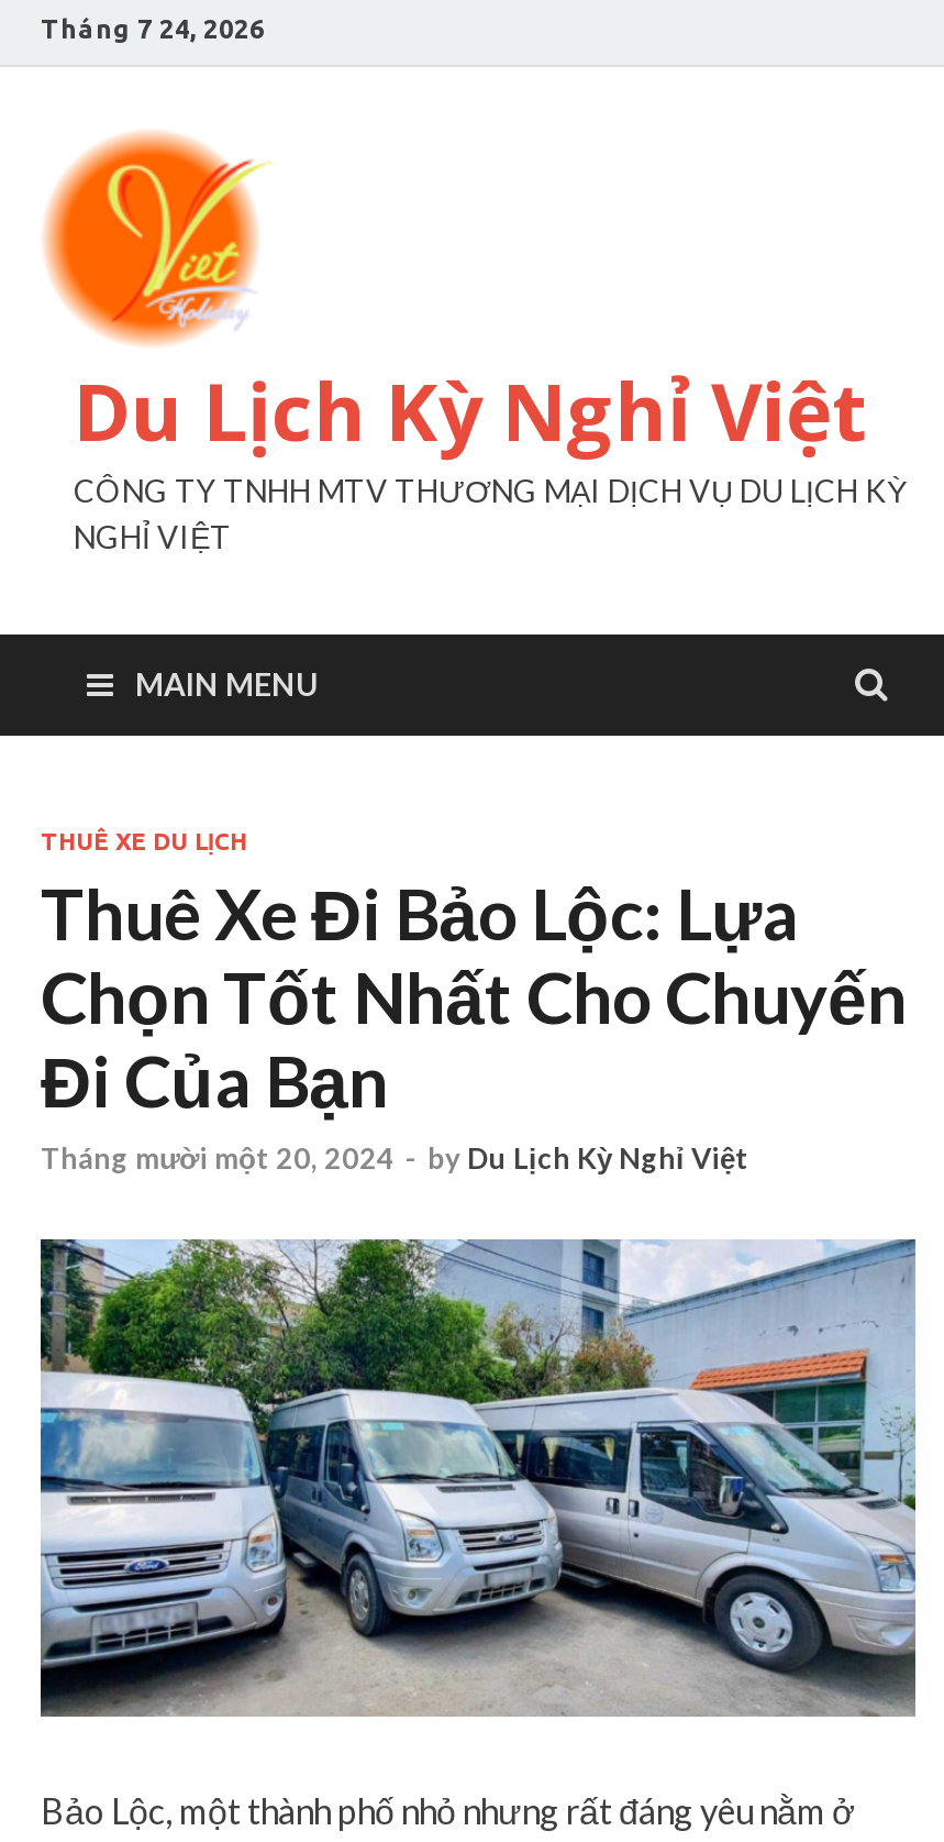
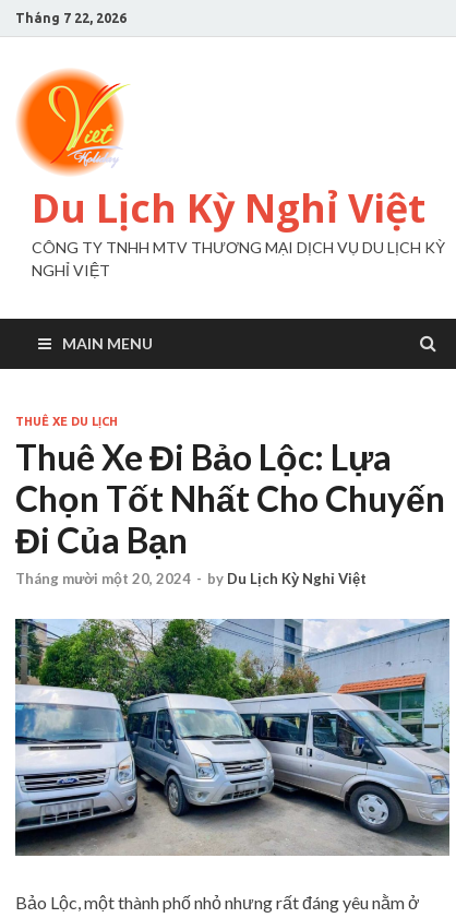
- Tháng 7 24, 2026
+ Tháng 7 22, 2026
